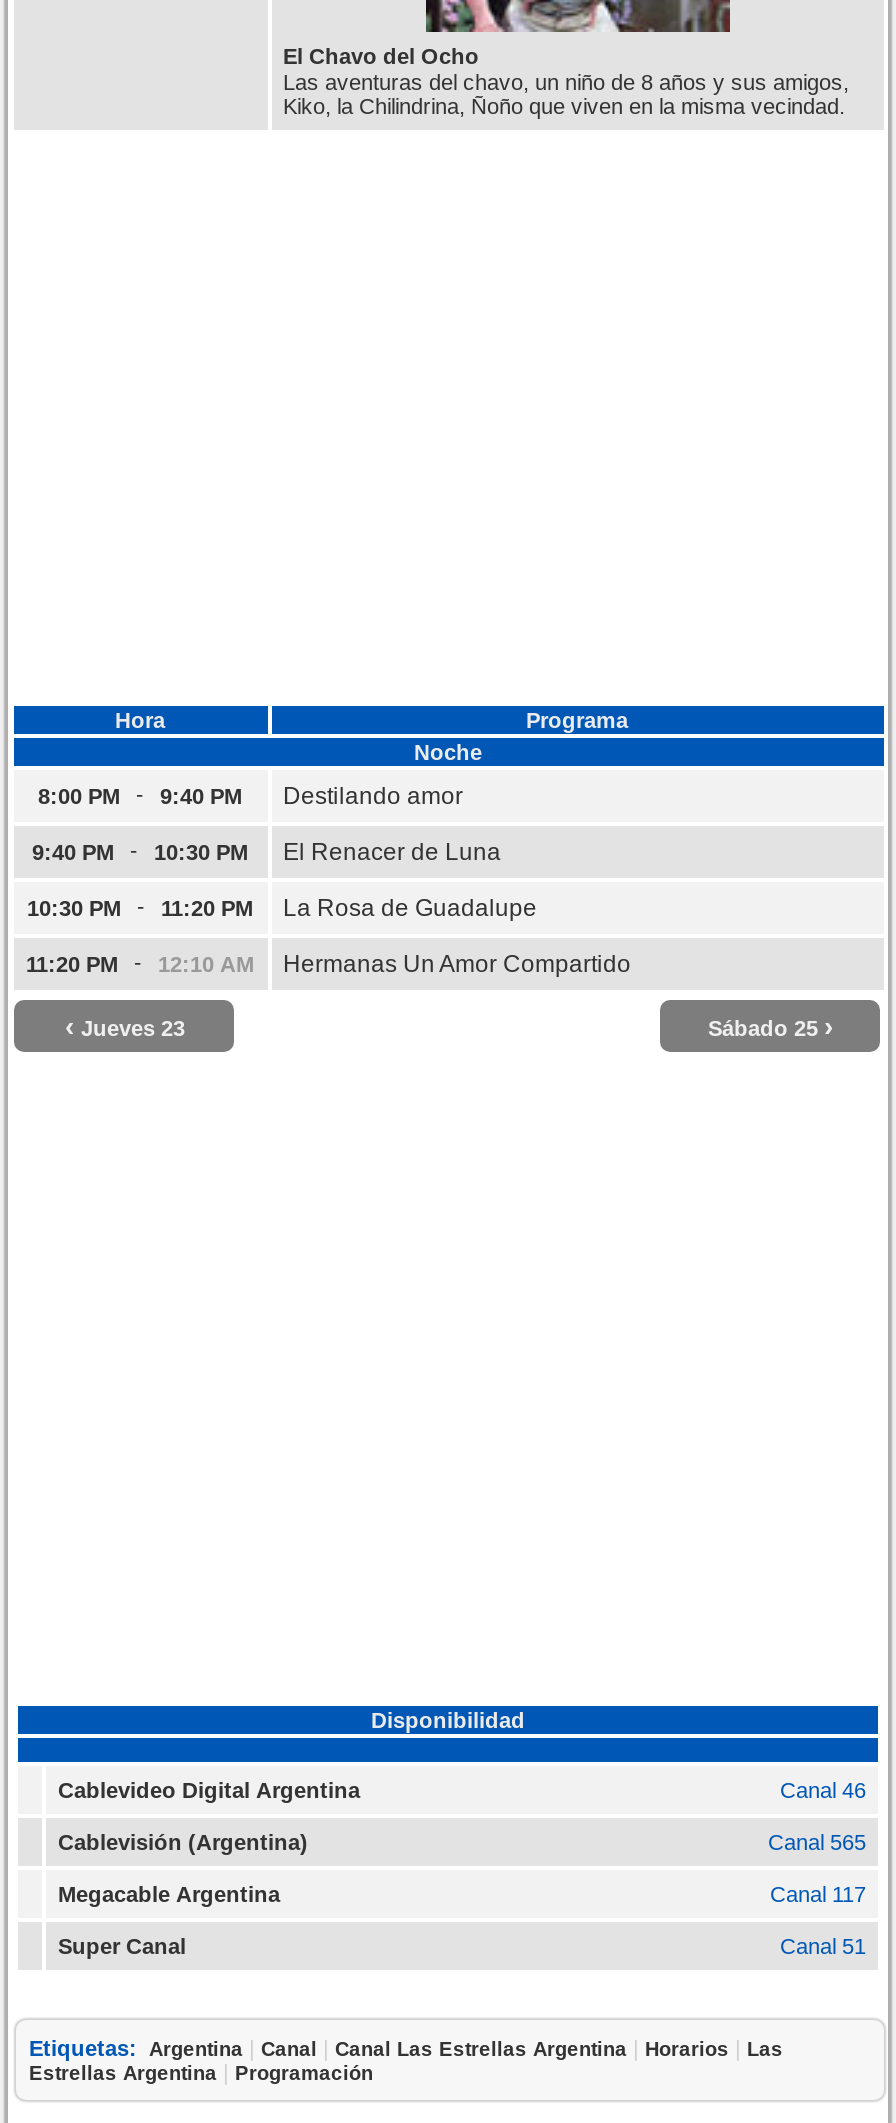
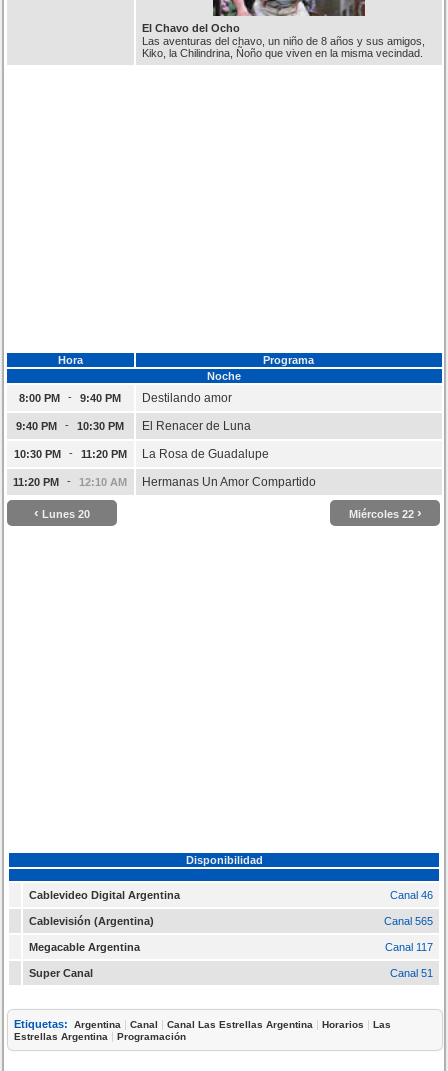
- ‹ Jueves 23
- Sábado 25 ›
+ ‹ Lunes 20
+ Miércoles 22 ›
